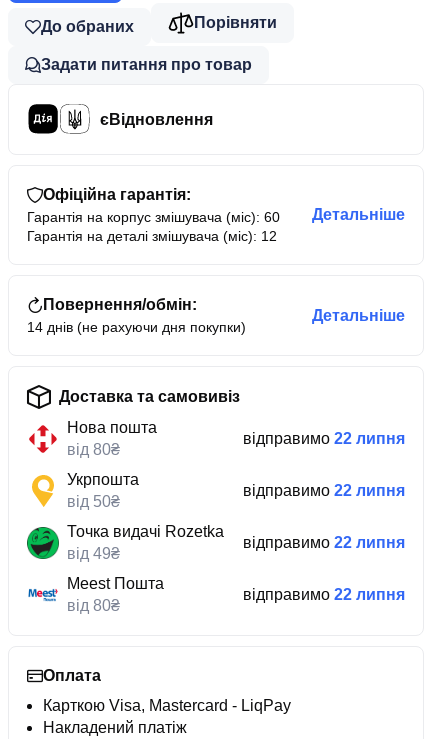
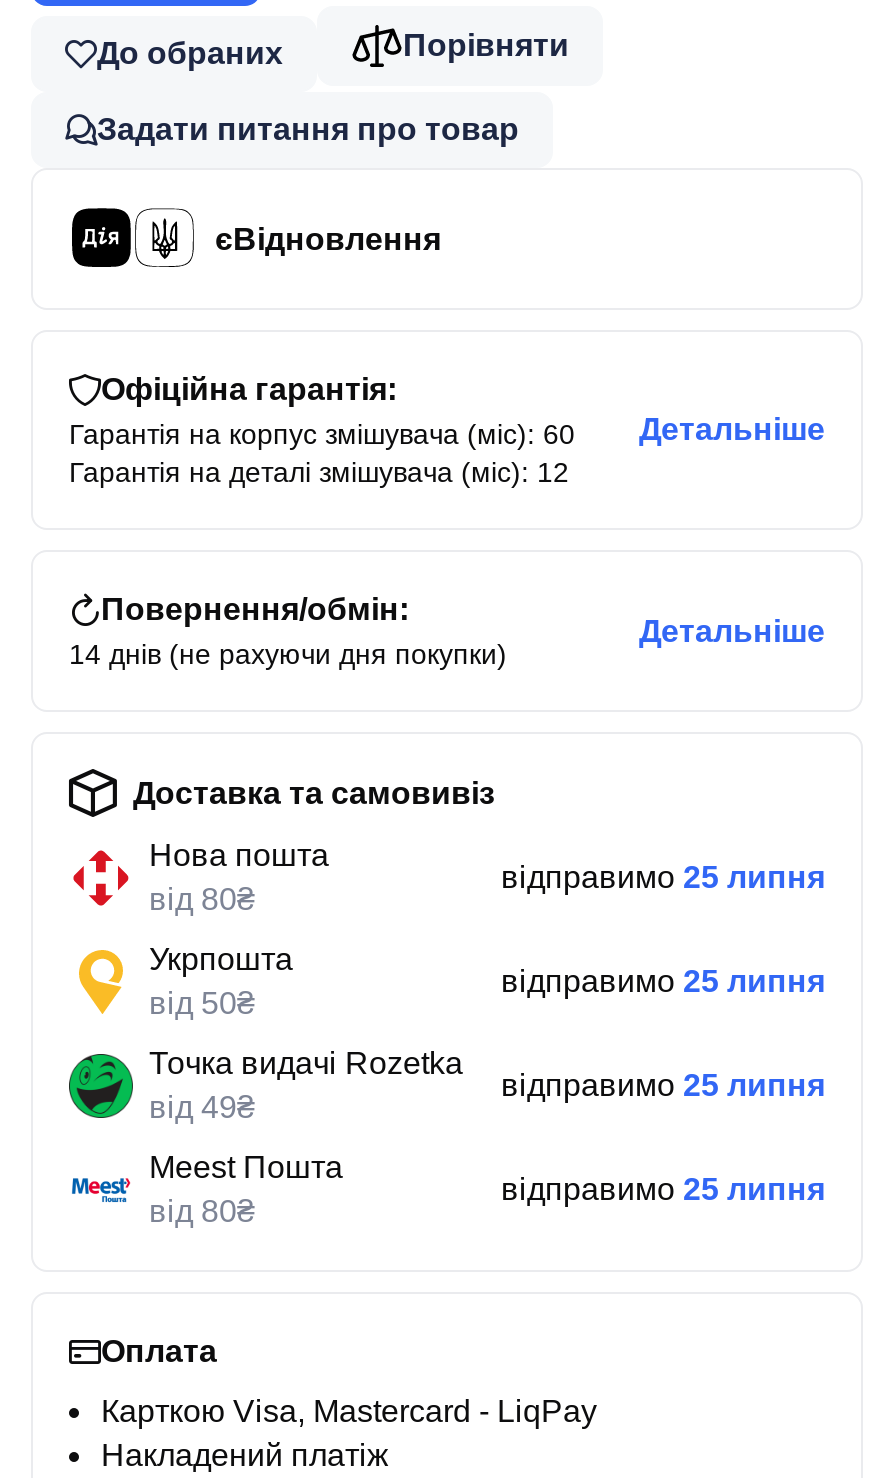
- відправимо 22 липня
+ відправимо 25 липня

- відправимо 22 липня
+ відправимо 25 липня

- відправимо 22 липня
+ відправимо 25 липня

- відправимо 22 липня
+ відправимо 25 липня
